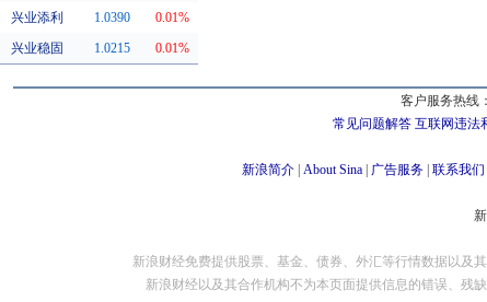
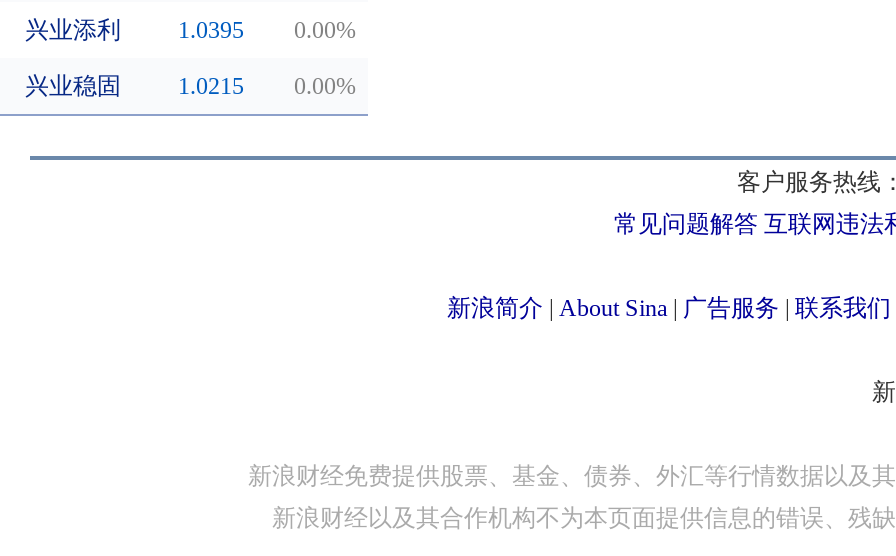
- 1.0390
+ 1.0395

- 0.01%
+ 0.00%

- 1.0215 0.01%
+ 1.0215 0.00%
